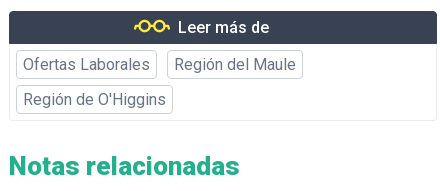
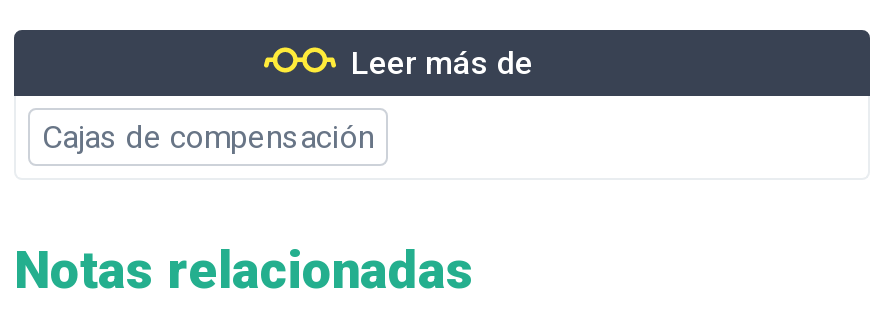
- Ofertas Laborales
- Región del Maule
- Región de O'Higgins
+ Cajas de compensación
